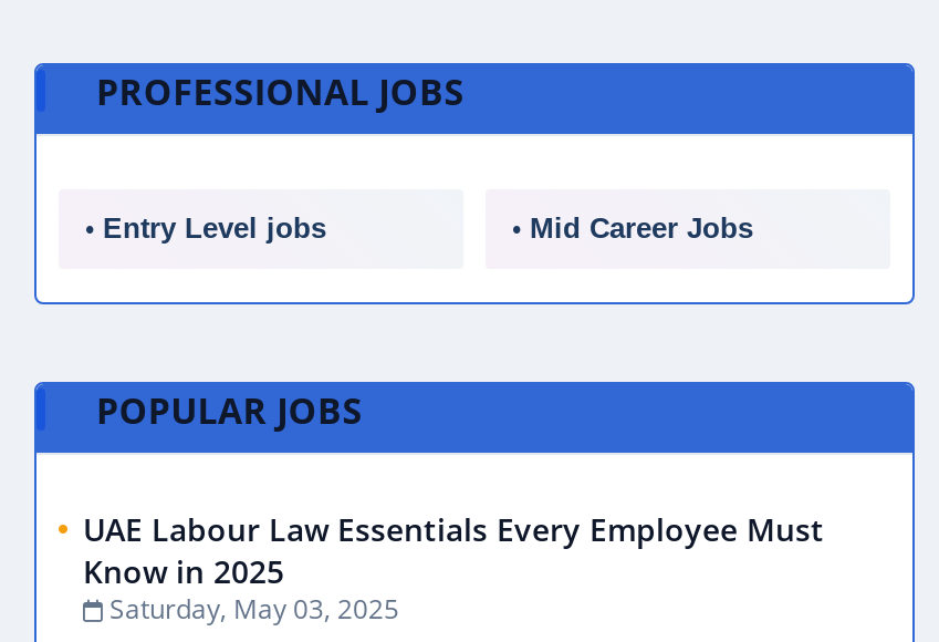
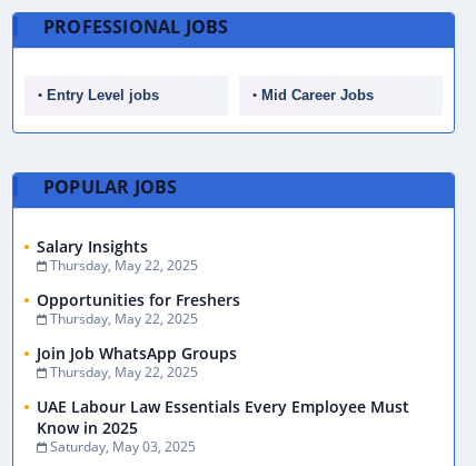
+ Salary Insights
+ Thursday, May 22, 2025
+ Opportunities for Freshers
+ Thursday, May 22, 2025
+ Join Job WhatsApp Groups
+ Thursday, May 22, 2025
